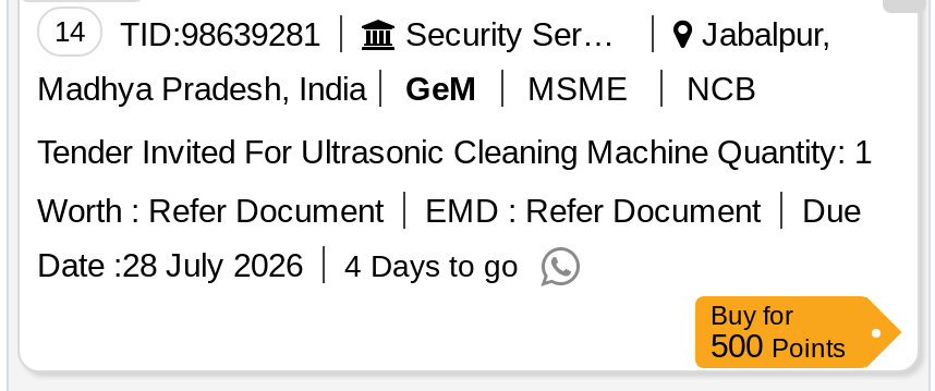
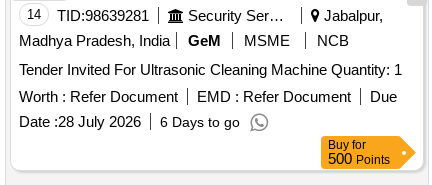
- Date : 28 July 2026 4 Days to go
+ Date : 28 July 2026 6 Days to go
